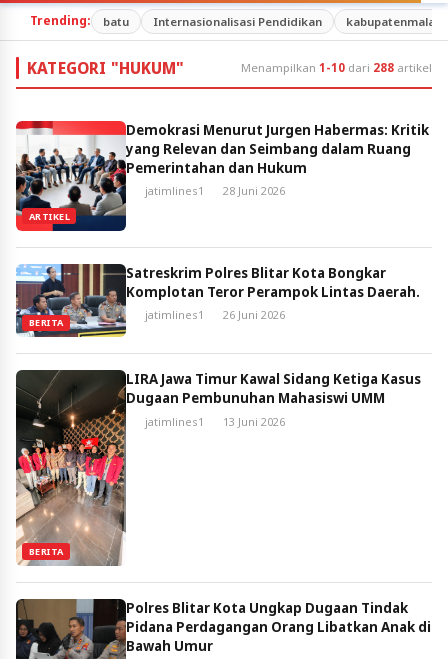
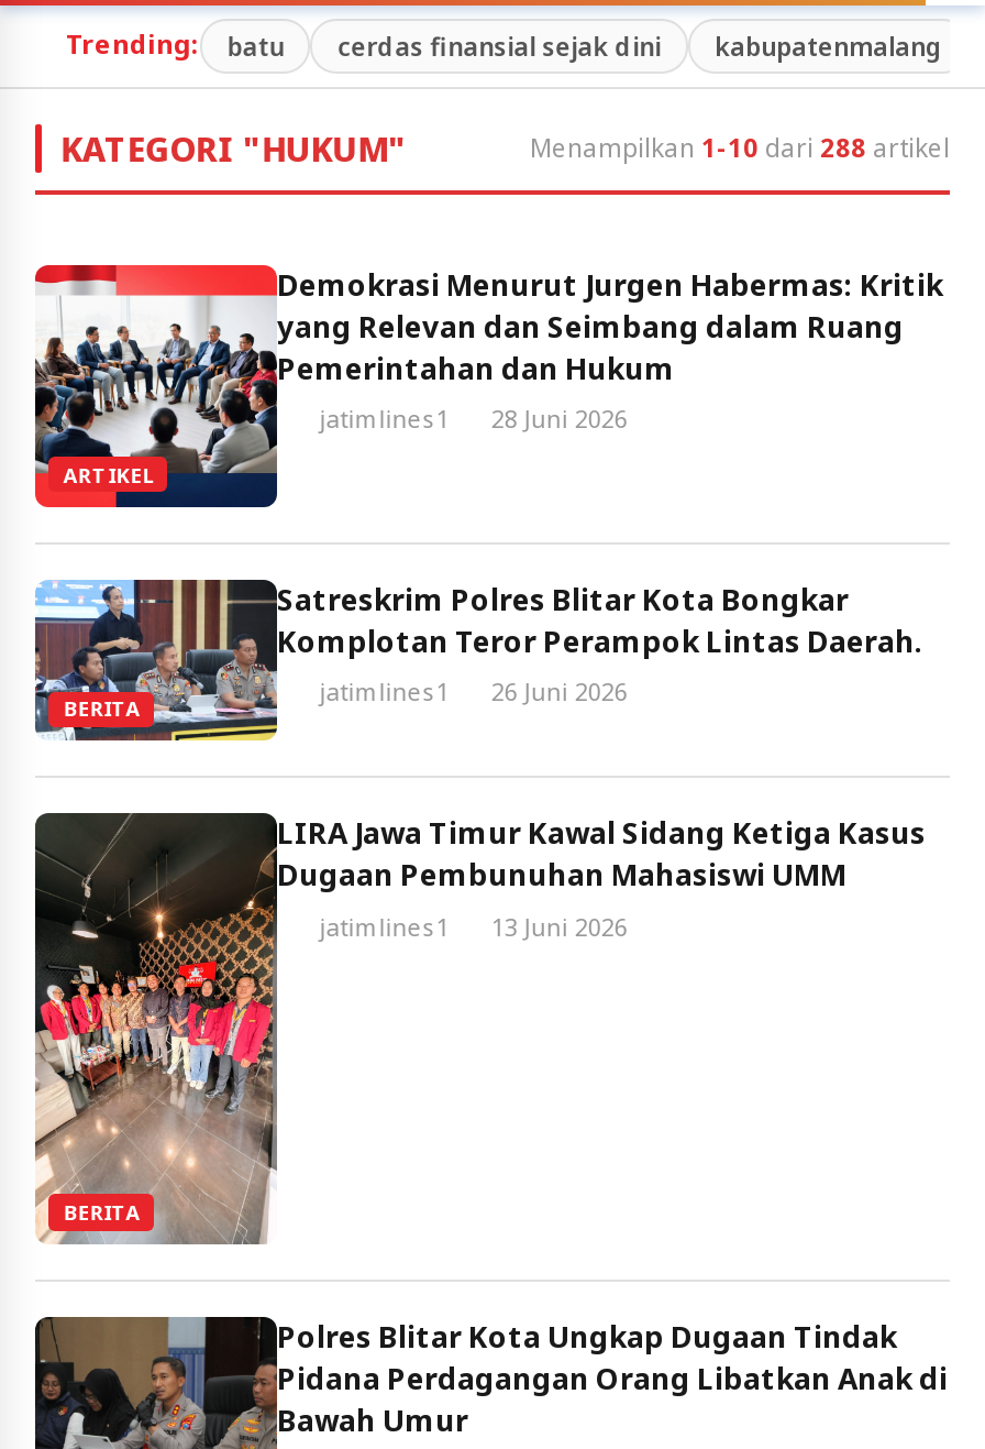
- Internasionalisasi Pendidikan
+ cerdas finansial sejak dini
